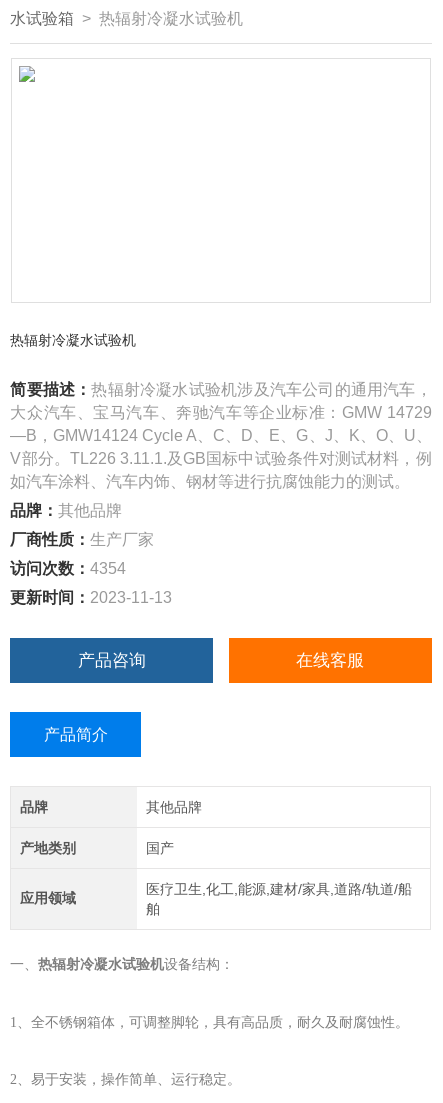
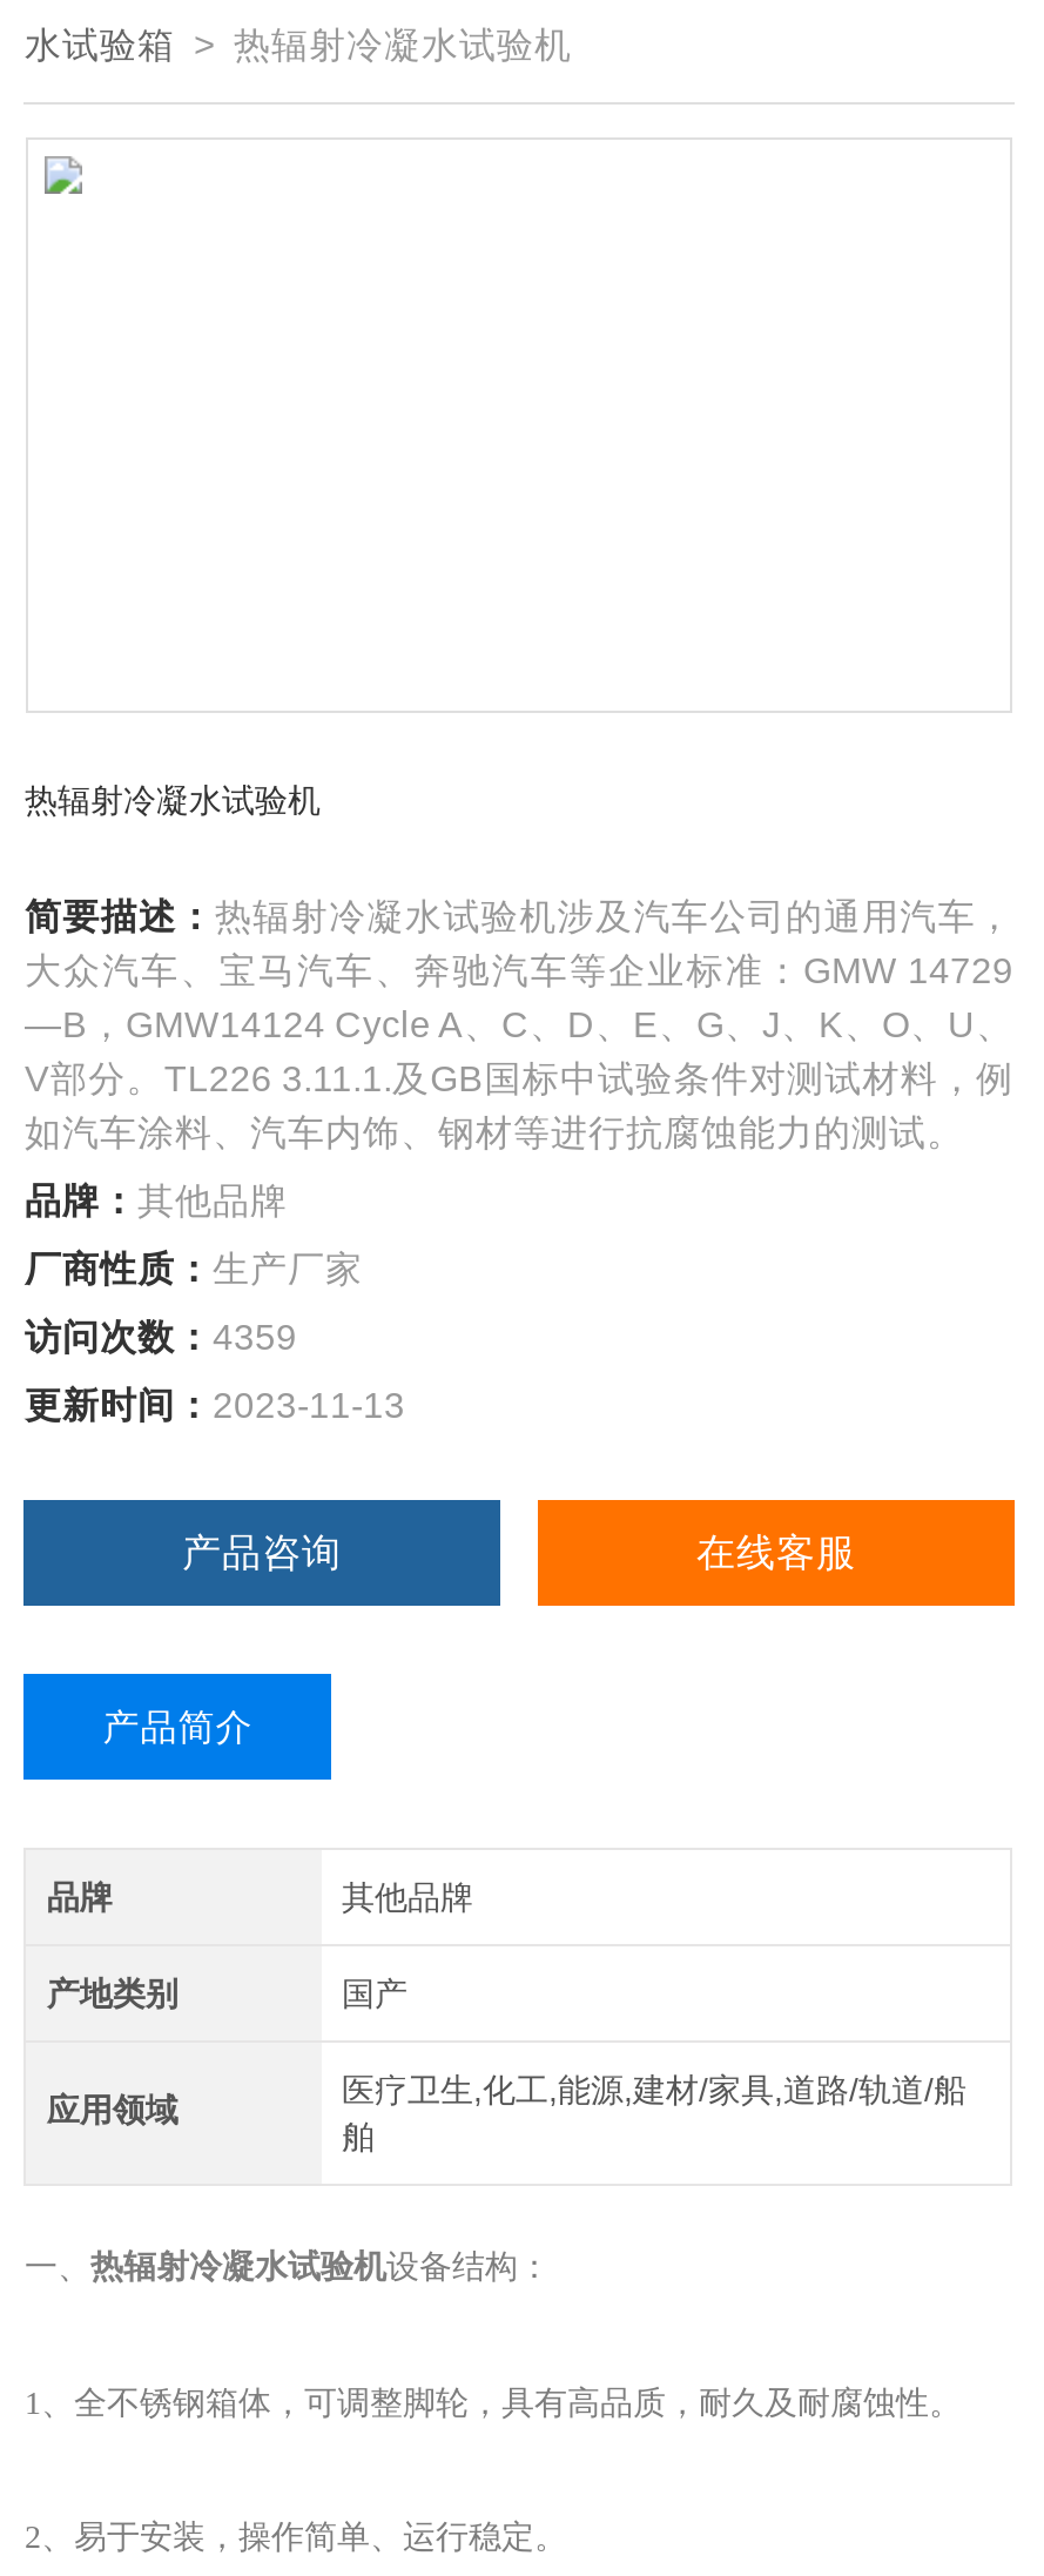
- 访问次数：4354
+ 访问次数：4359
